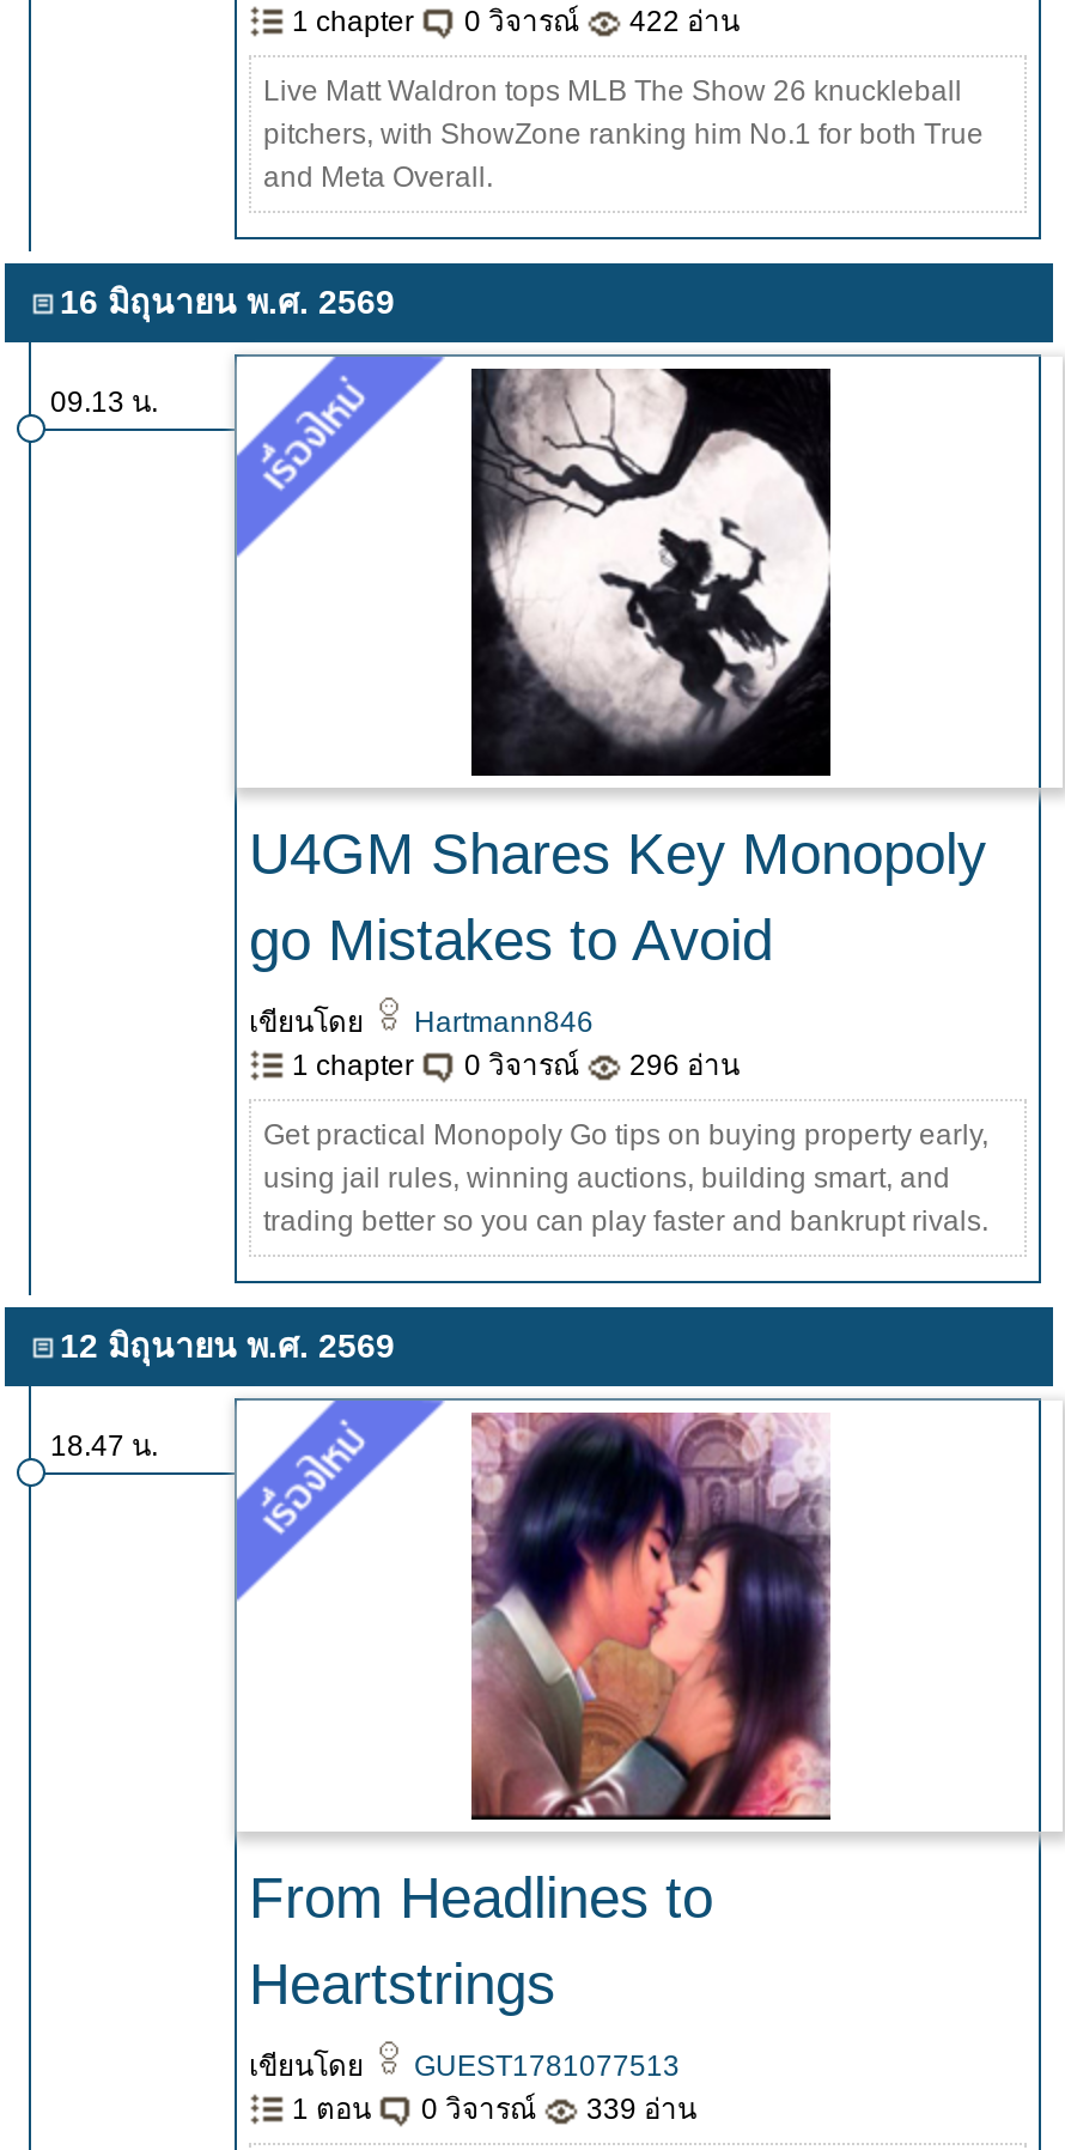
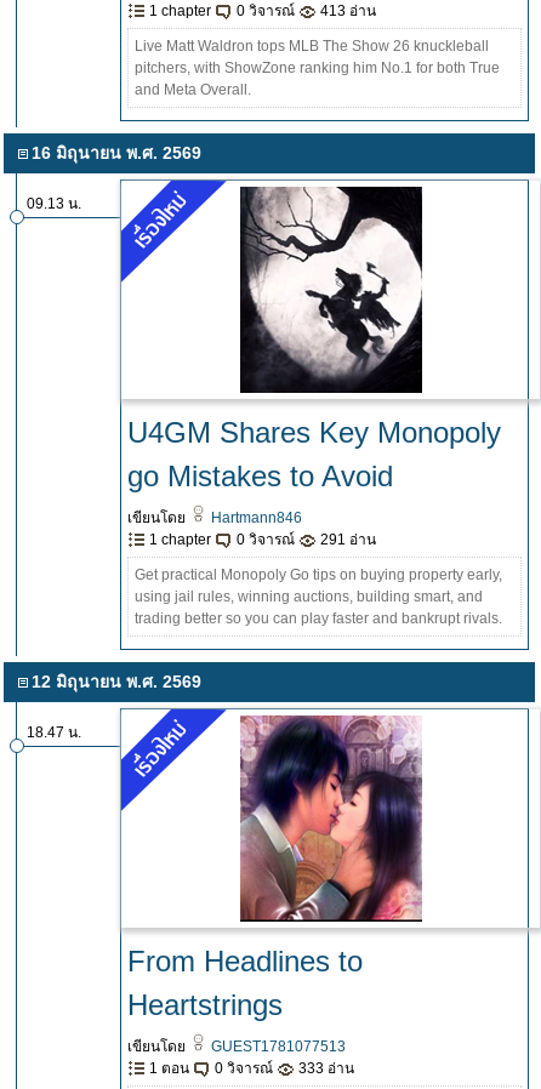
- 1 chapter 0 วิจารณ์ 422 อ่าน
+ 1 chapter 0 วิจารณ์ 413 อ่าน

moved down: [image]

- 1 chapter 0 วิจารณ์ 296 อ่าน
+ 1 chapter 0 วิจารณ์ 291 อ่าน

moved up: [image]

- 1 ตอน 0 วิจารณ์ 339 อ่าน
+ 1 ตอน 0 วิจารณ์ 333 อ่าน
